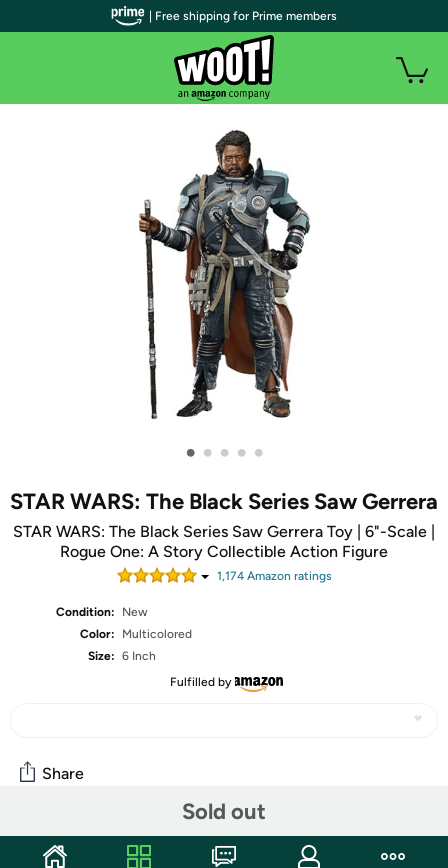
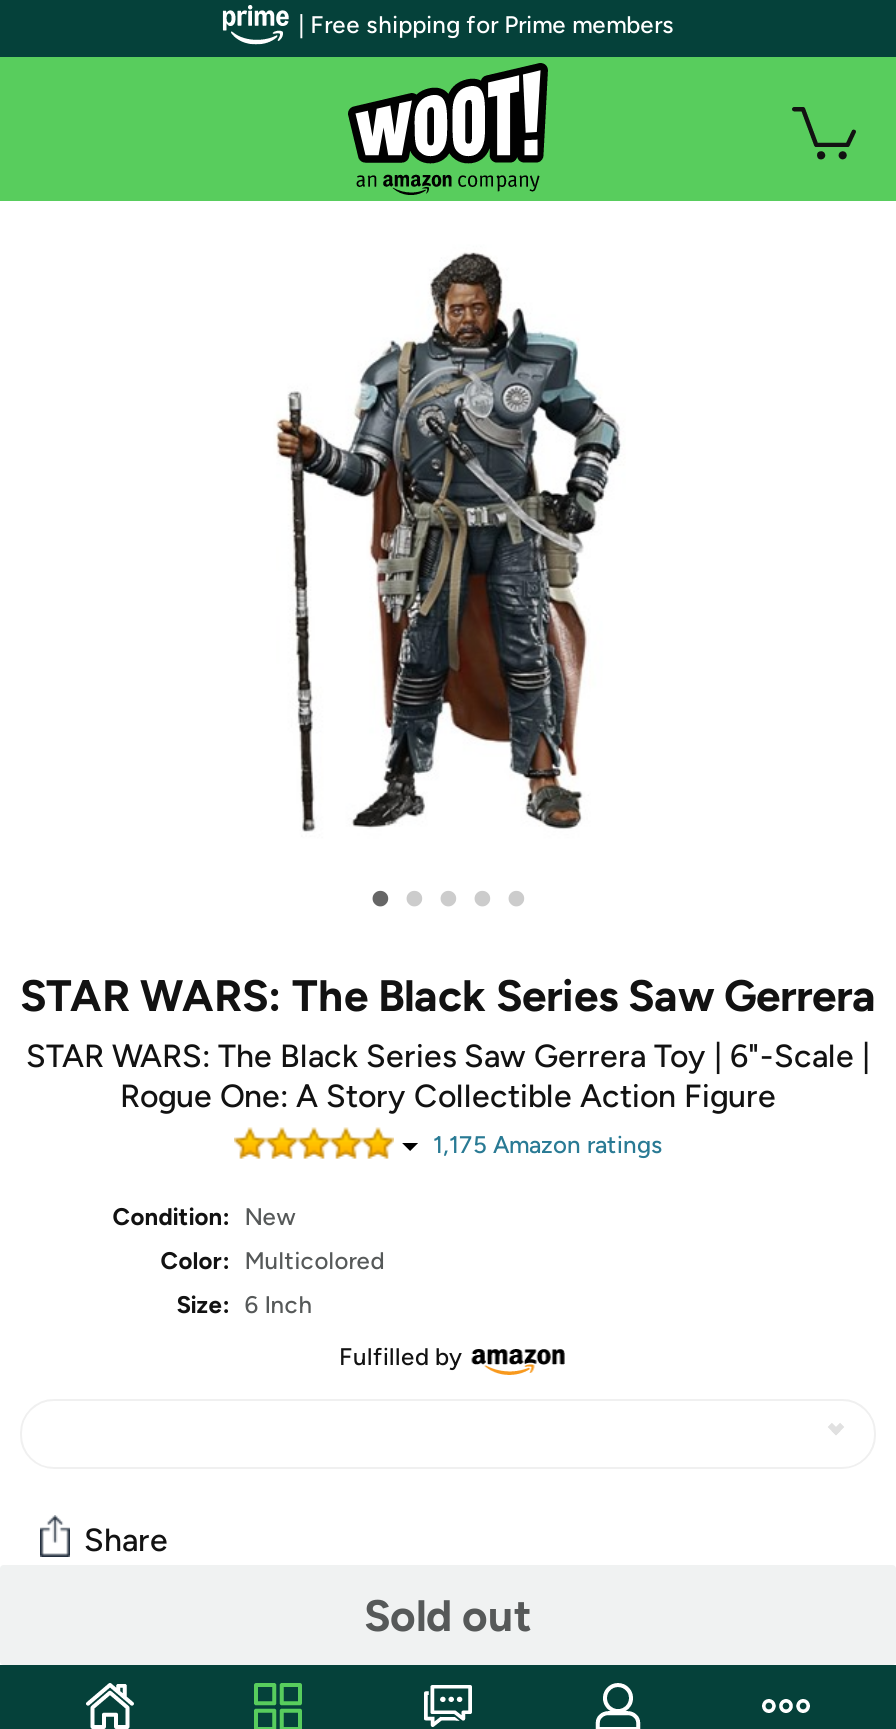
- 1,174 Amazon ratings
+ 1,175 Amazon ratings
